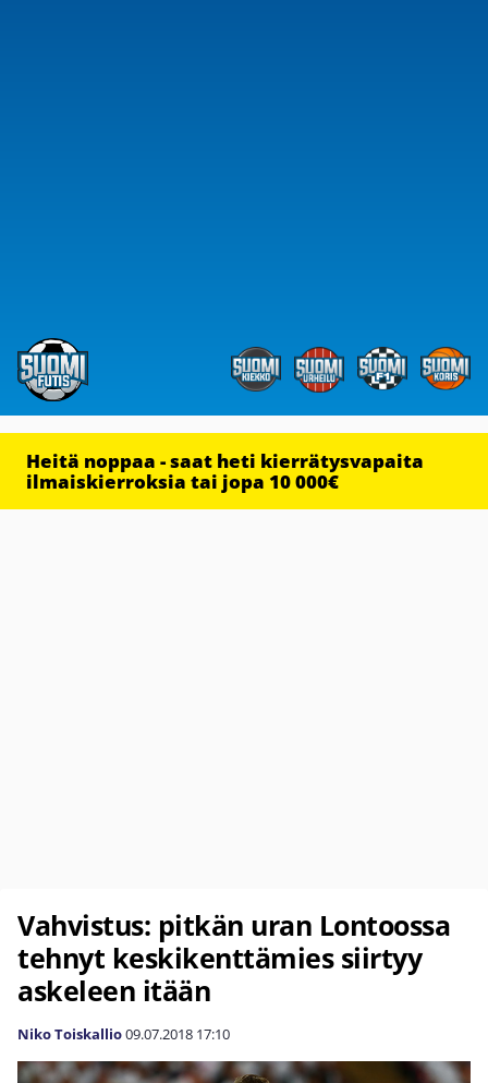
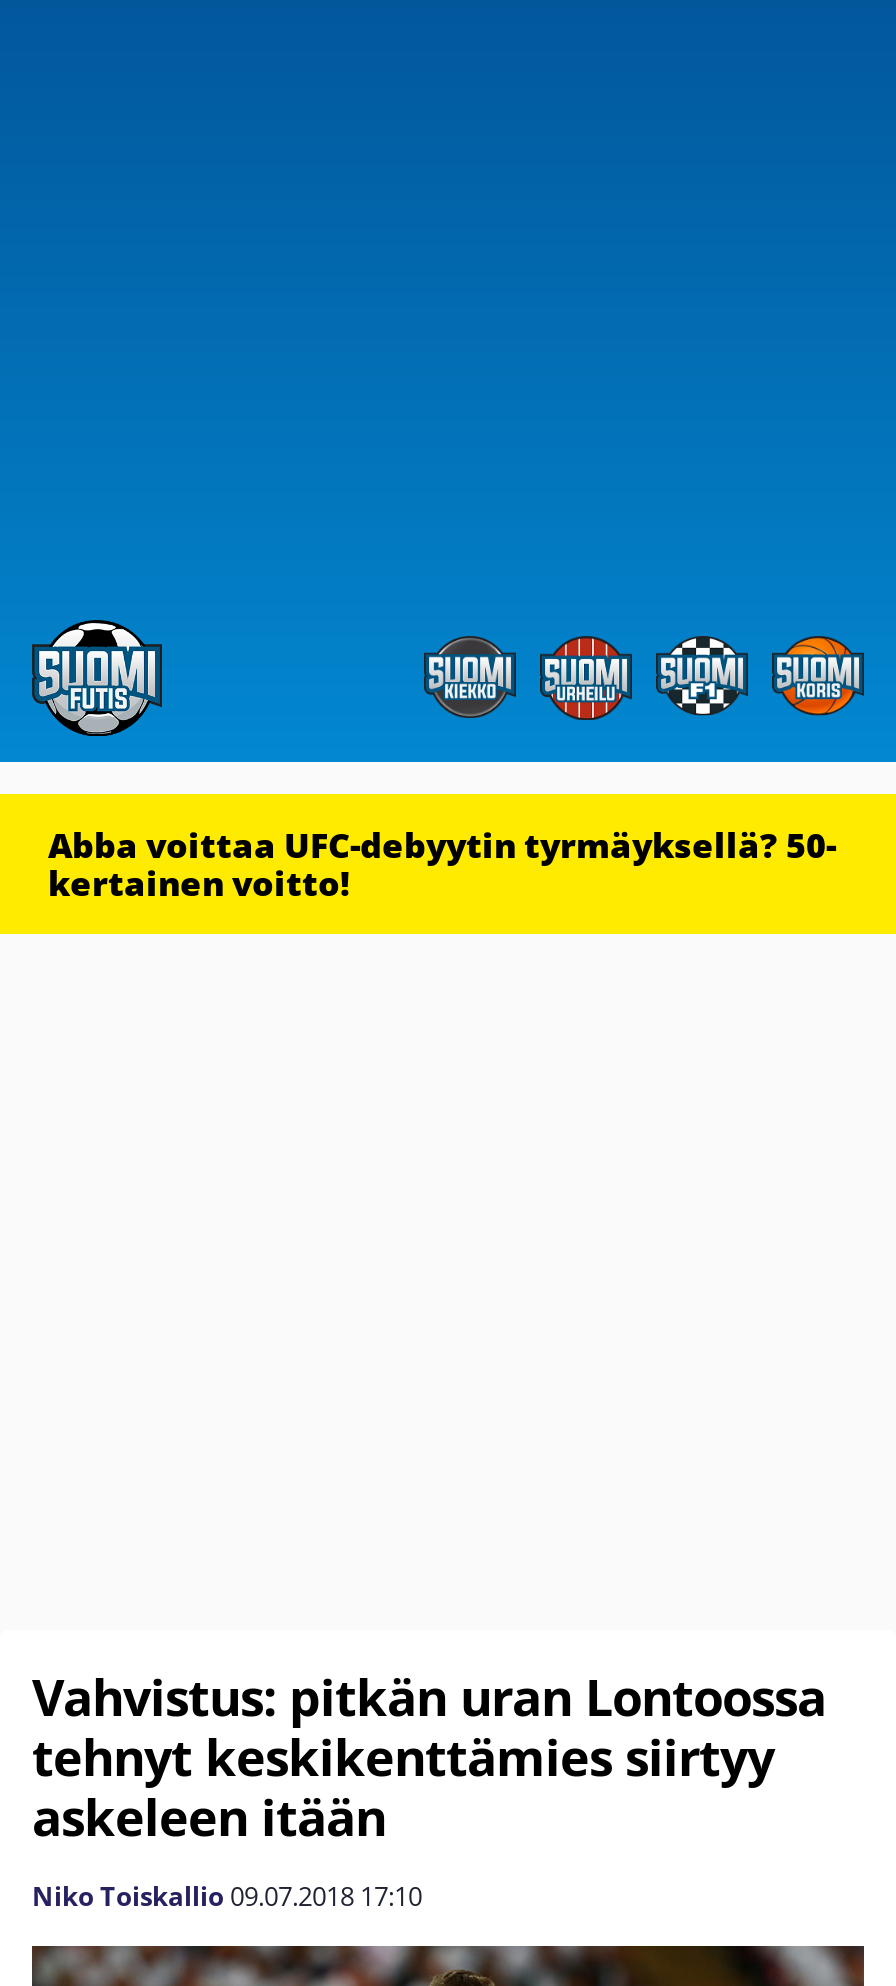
- Heitä noppaa - saat heti kierrätysvapaita
- ilmaiskierroksia tai jopa 10 000€
+ Abba voittaa UFC-debyytin tyrmäyksellä? 50-
+ kertainen voitto!
